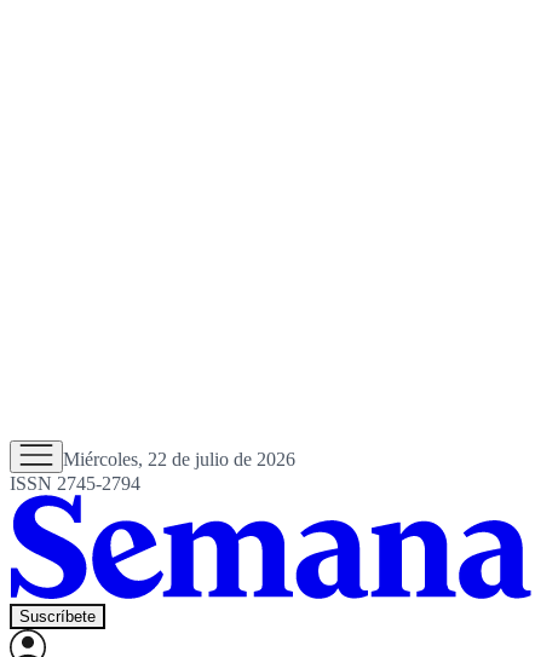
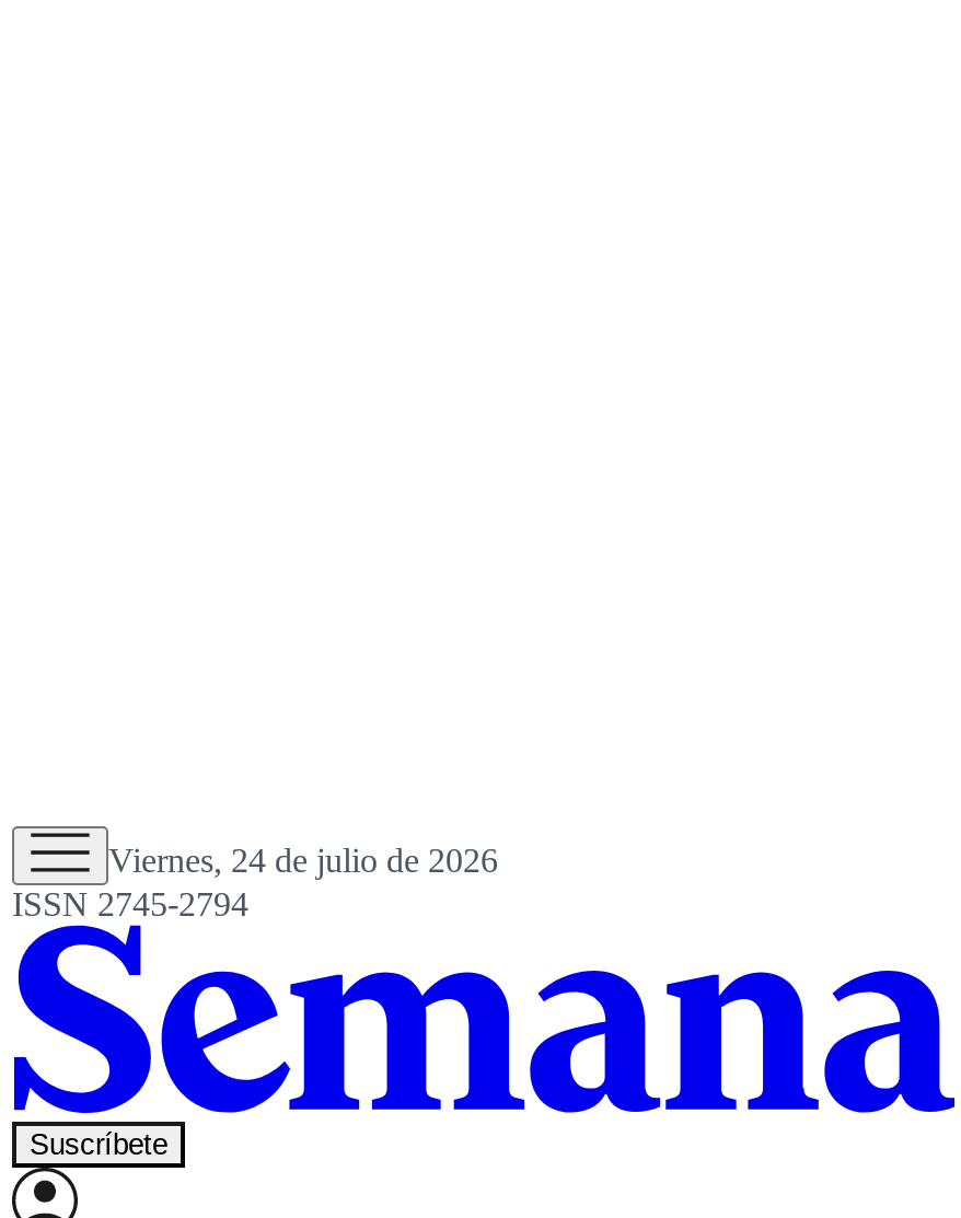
- Miércoles, 22 de julio de 2026
+ Viernes, 24 de julio de 2026
